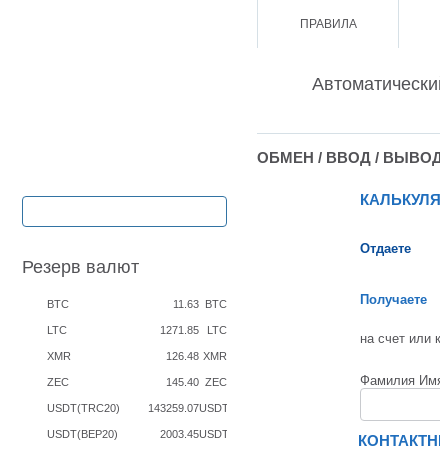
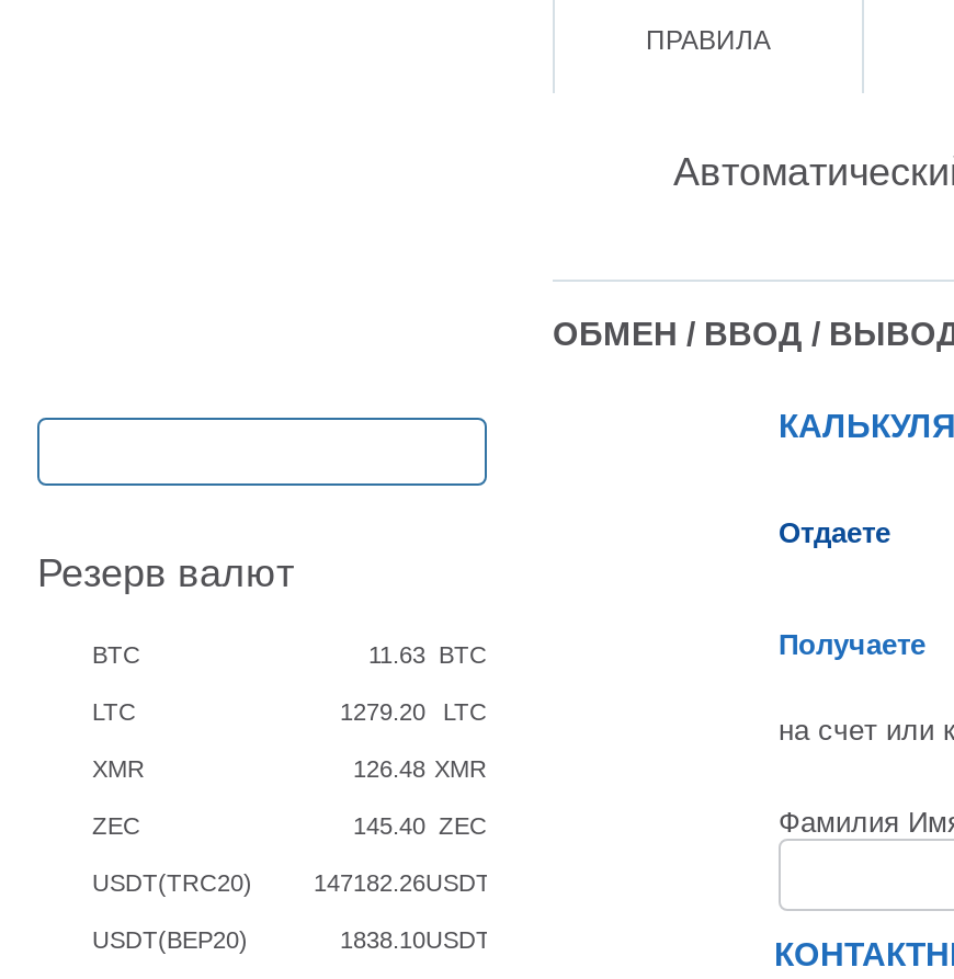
- 1271.85 LTC
+ 1279.20 LTC

- 143259.07 USDT
+ 147182.26 USDT

- 2003.45 USDT
+ 1838.10 USDT
